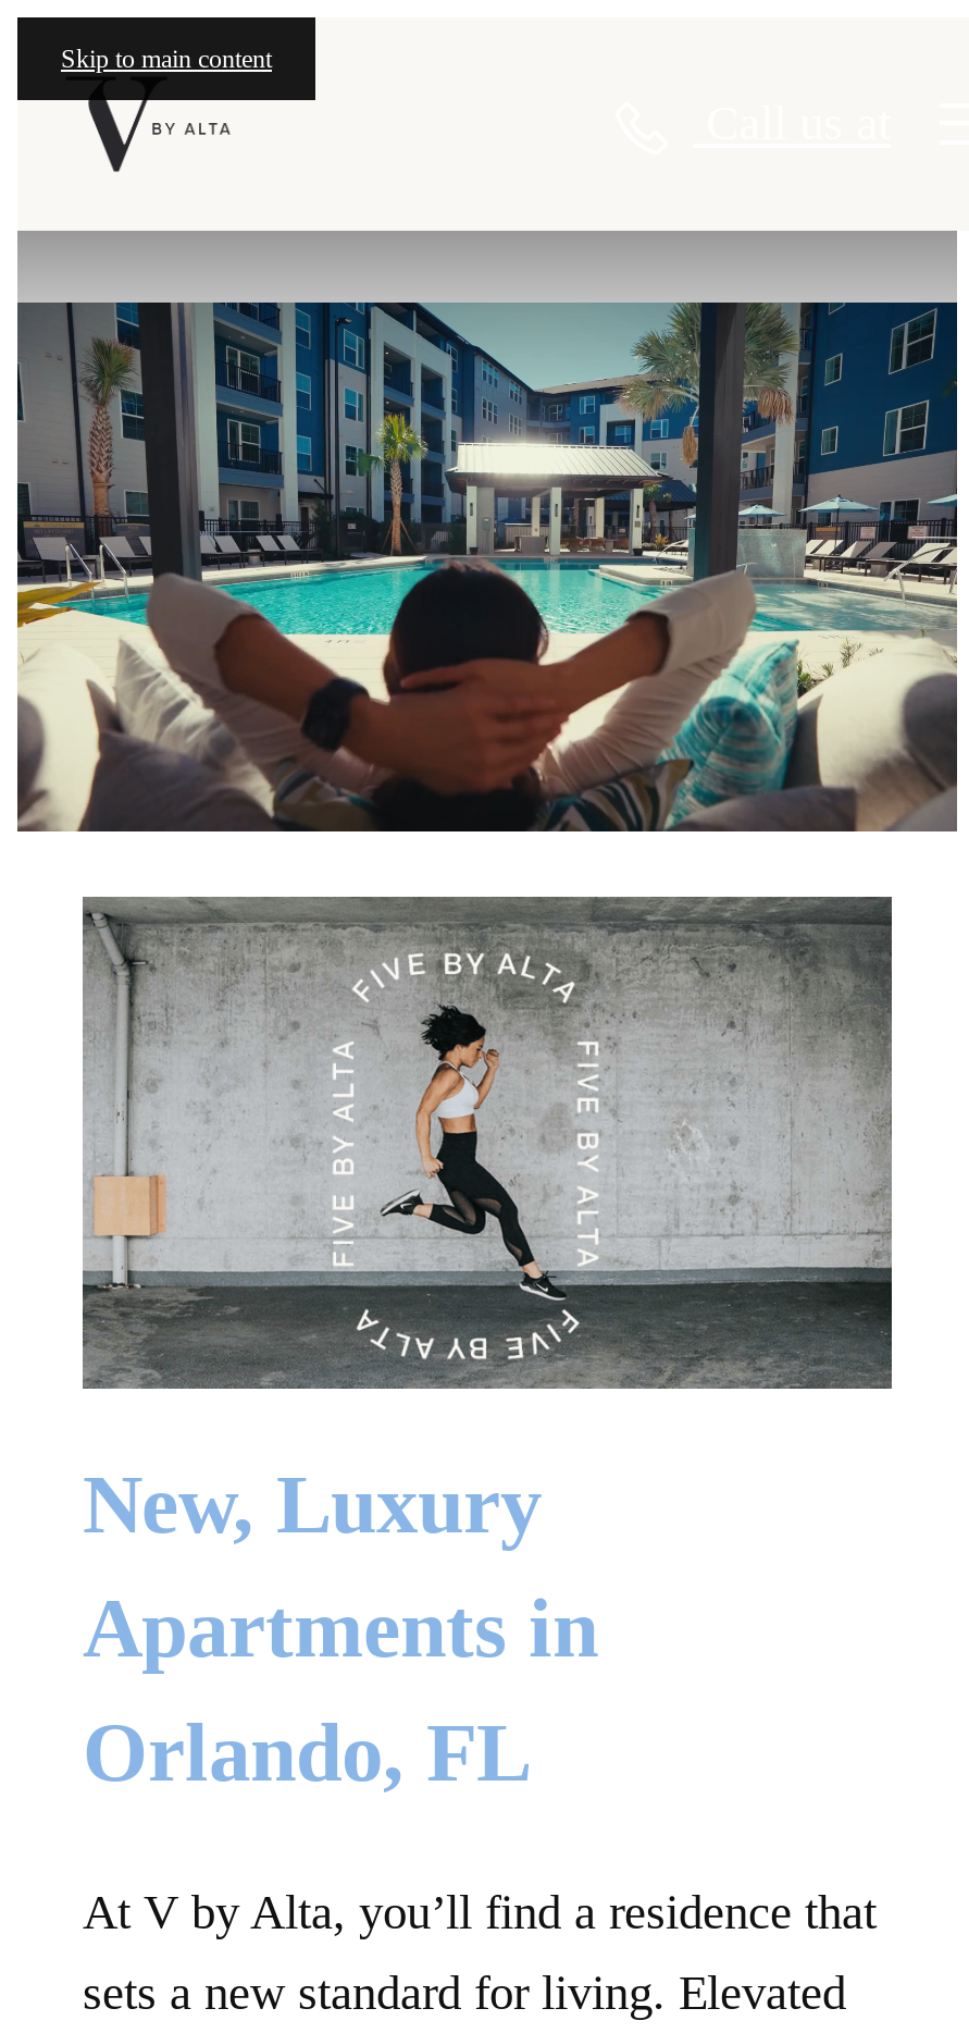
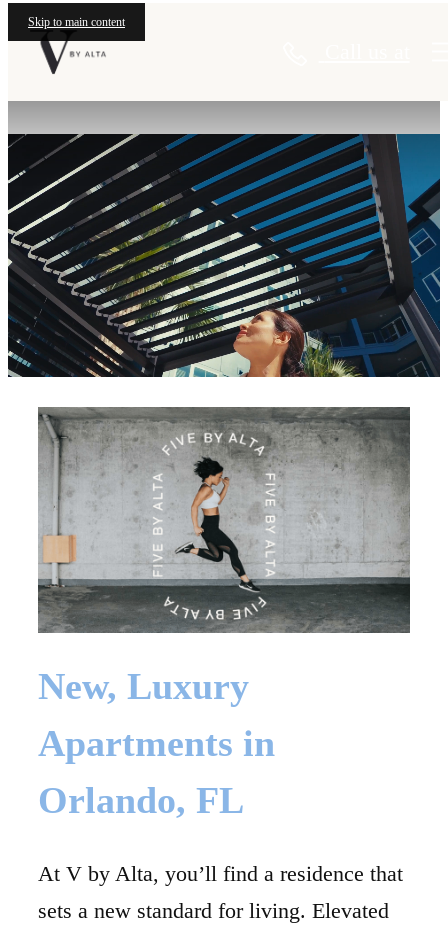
- [image]
+ [image]
